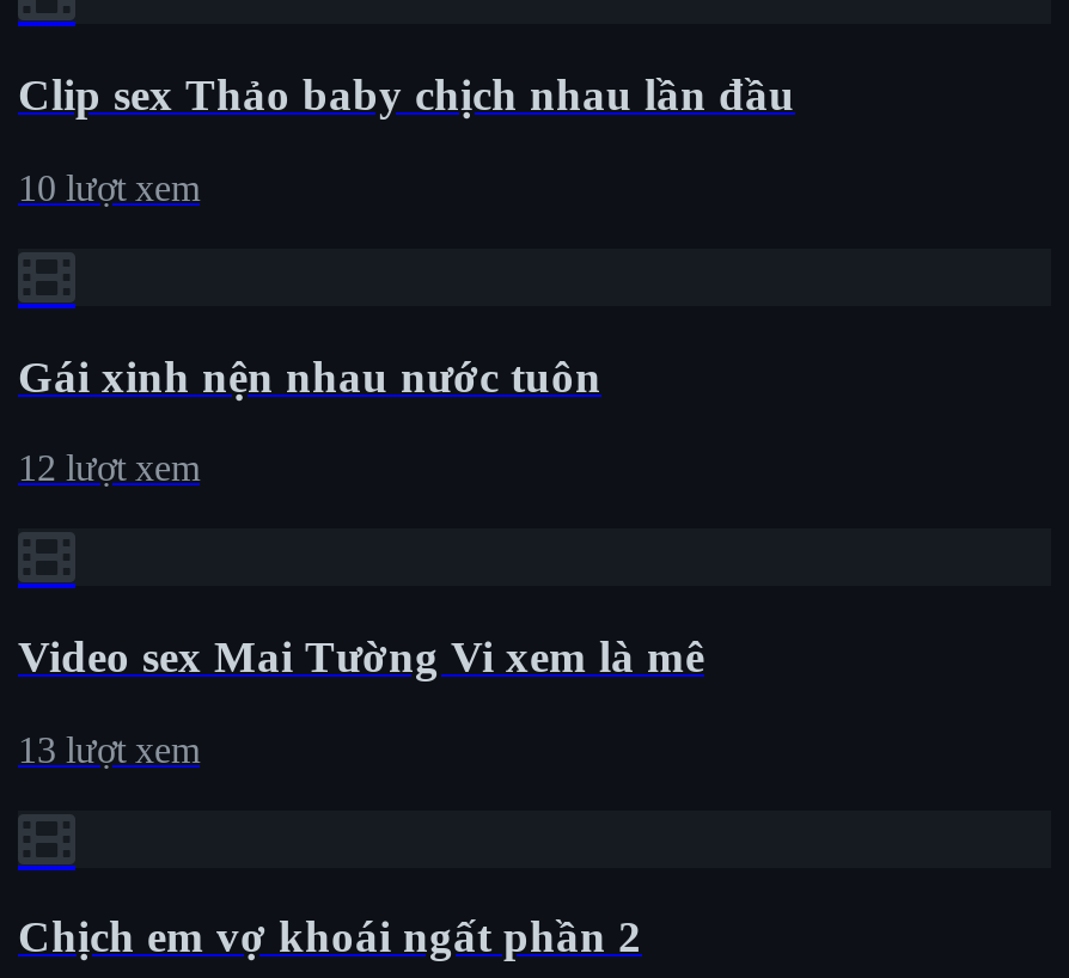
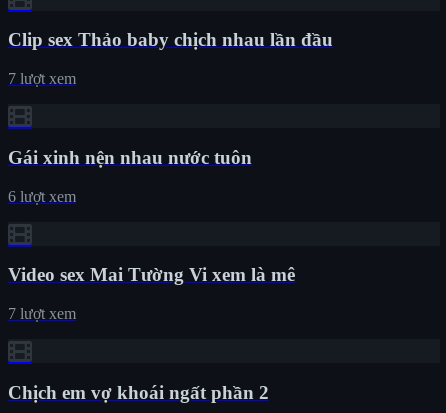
- 10 lượt xem
+ 7 lượt xem

- 12 lượt xem
+ 6 lượt xem

- 13 lượt xem
+ 7 lượt xem
